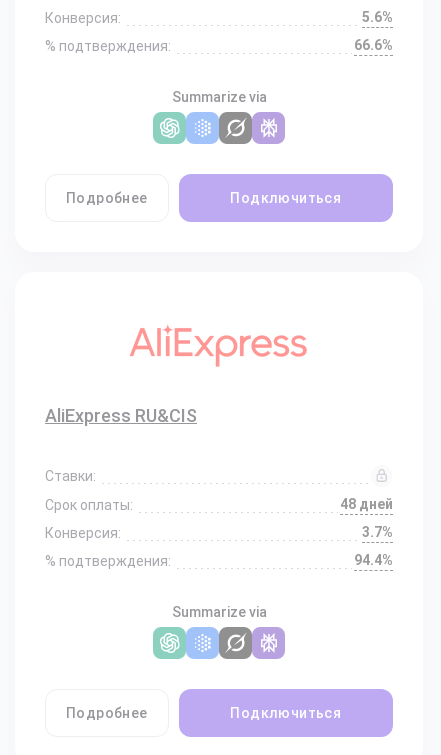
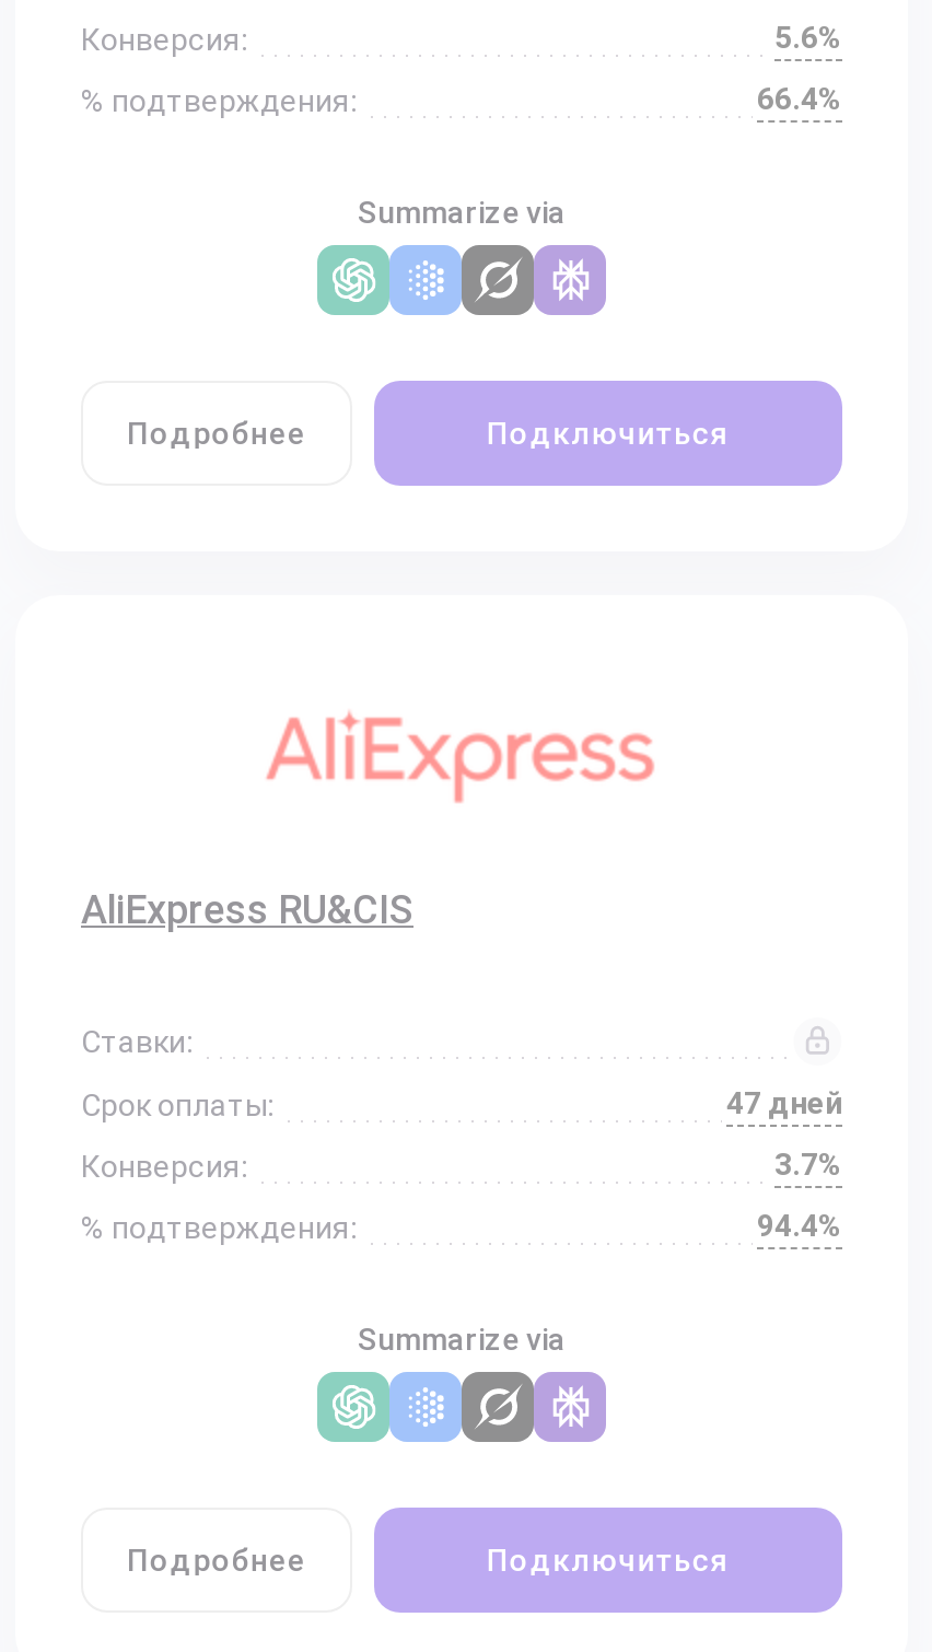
- 66.6%
+ 66.4%

- 48 дней
+ 47 дней
